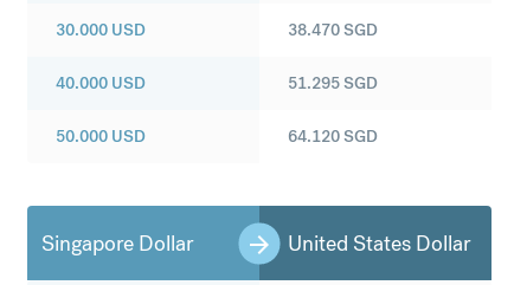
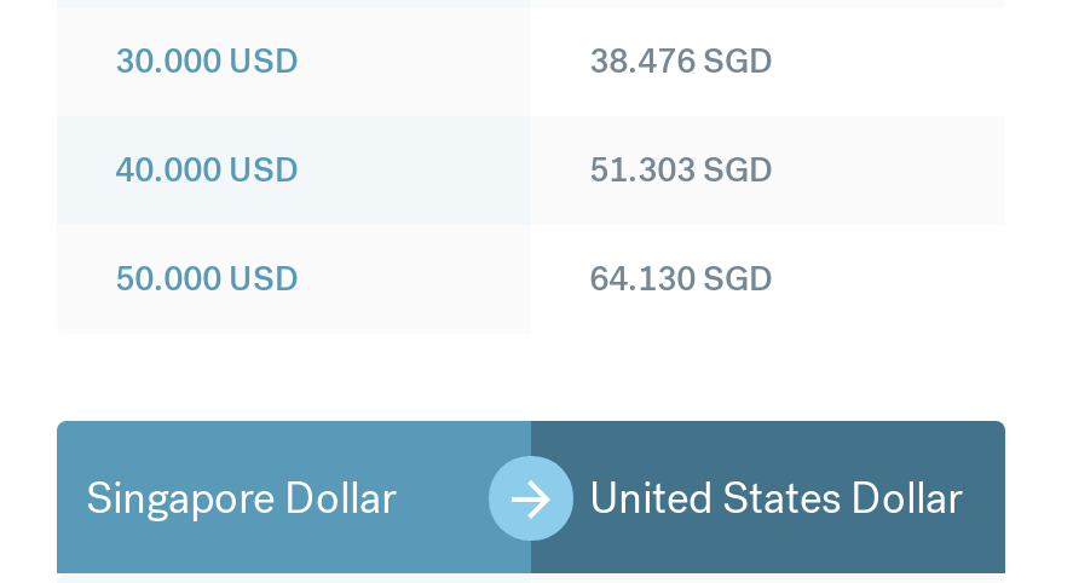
- 38.470 SGD
+ 38.476 SGD

- 51.295 SGD
+ 51.303 SGD

- 64.120 SGD
+ 64.130 SGD
